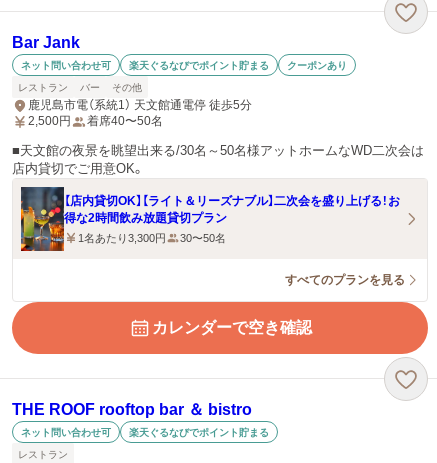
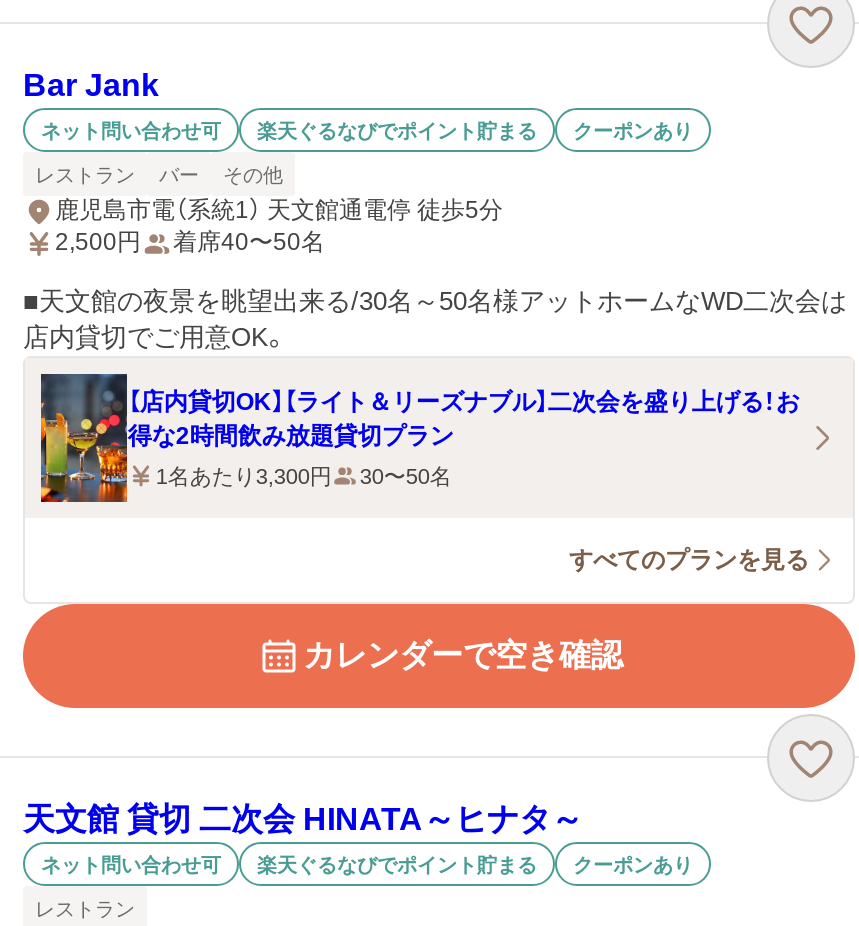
- THE ROOF rooftop bar ＆ bistro
+ 天文館 貸切 二次会 HINATA～ヒナタ～

+ クーポンあり
